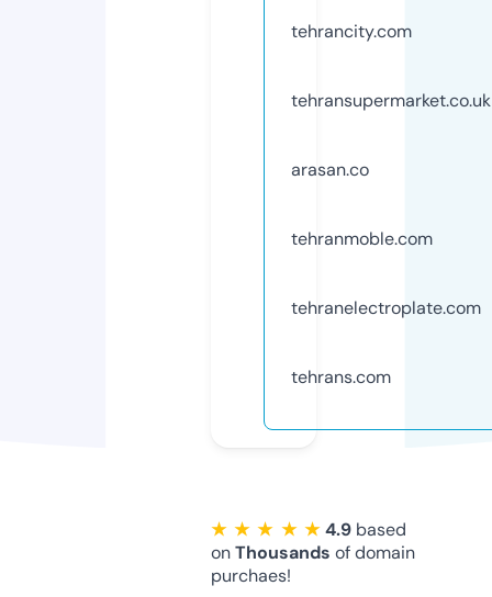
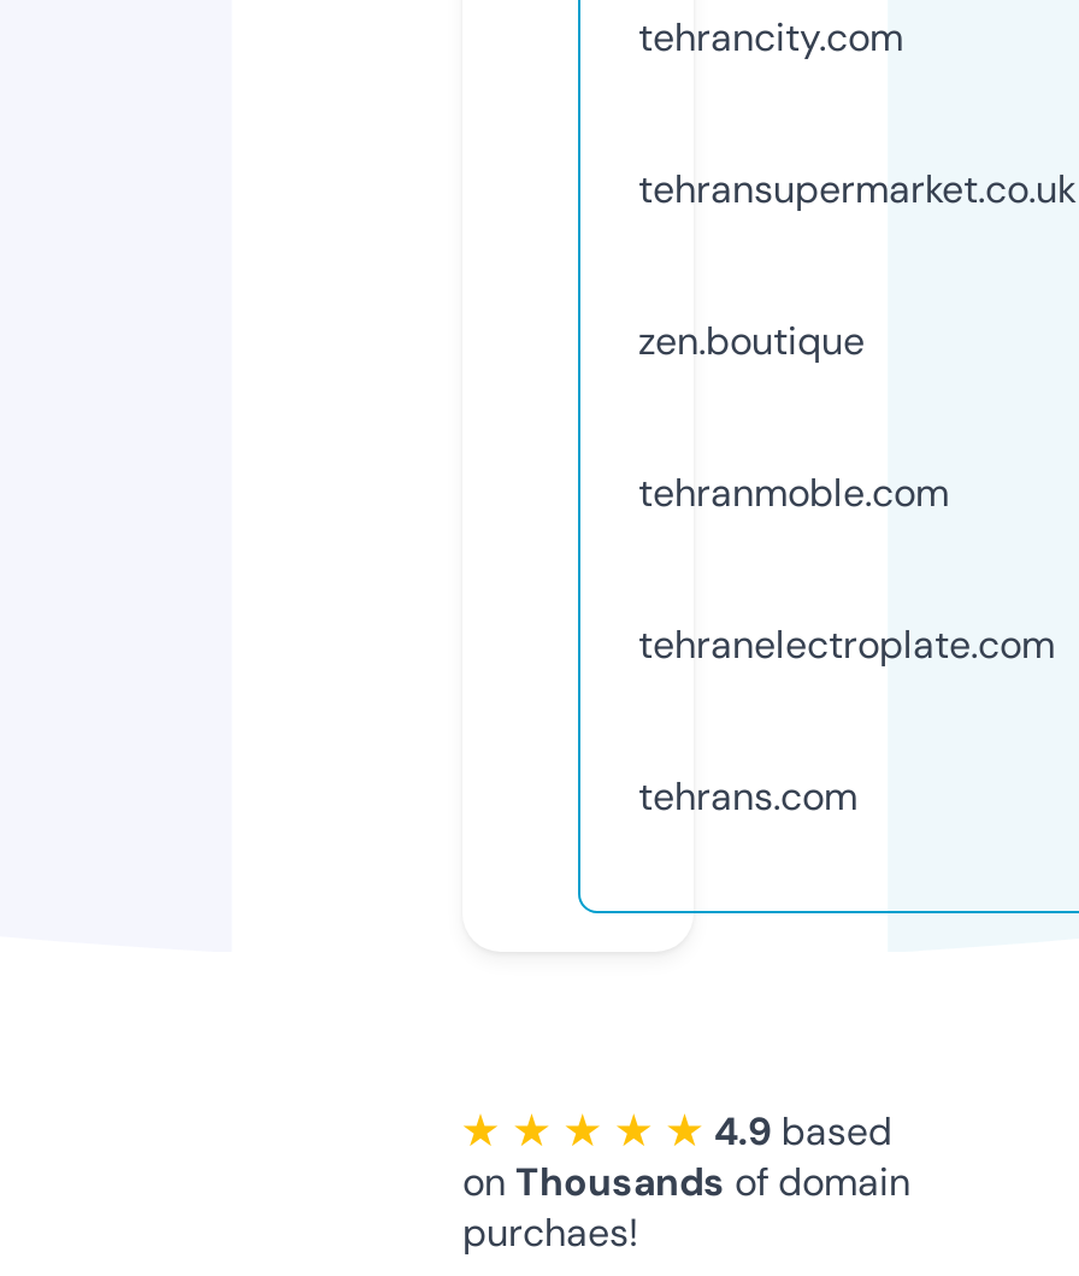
- arasan.co
+ zen.boutique
